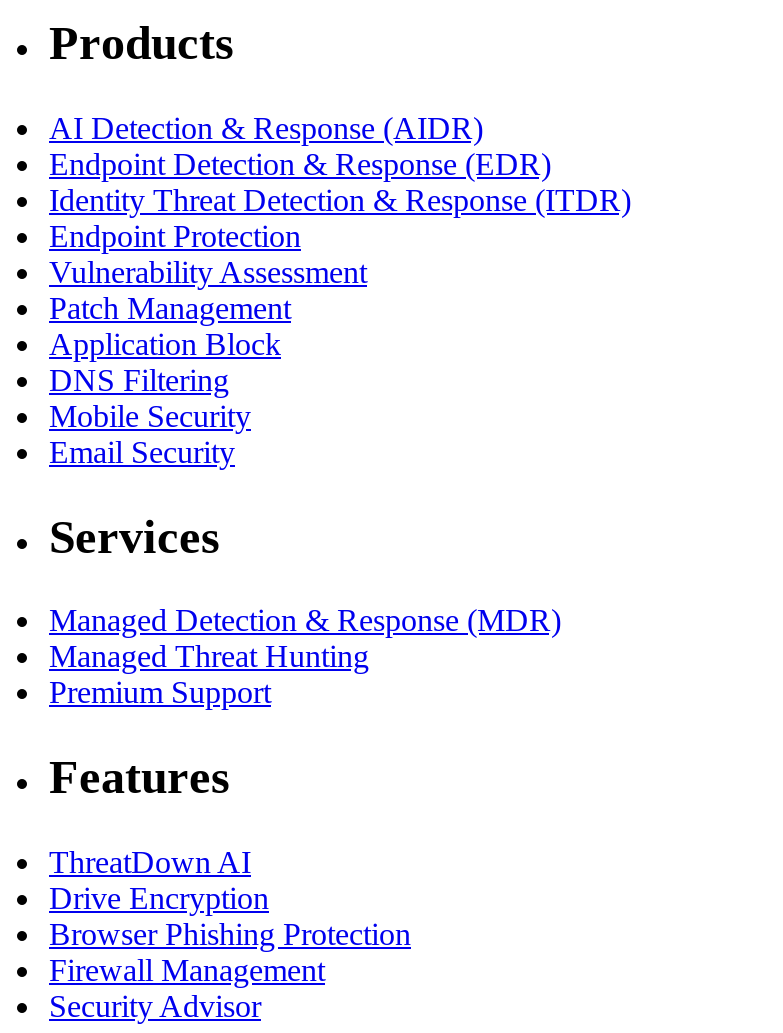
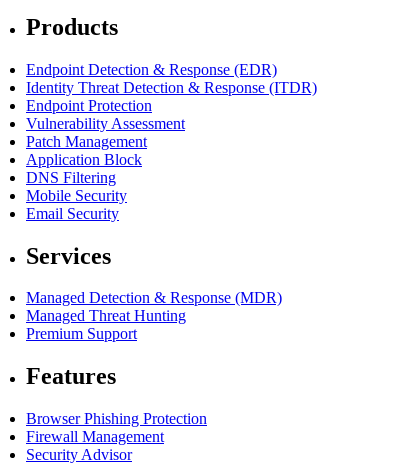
- AI Detection & Response (AIDR)

- ThreatDown AI
- Drive Encryption
